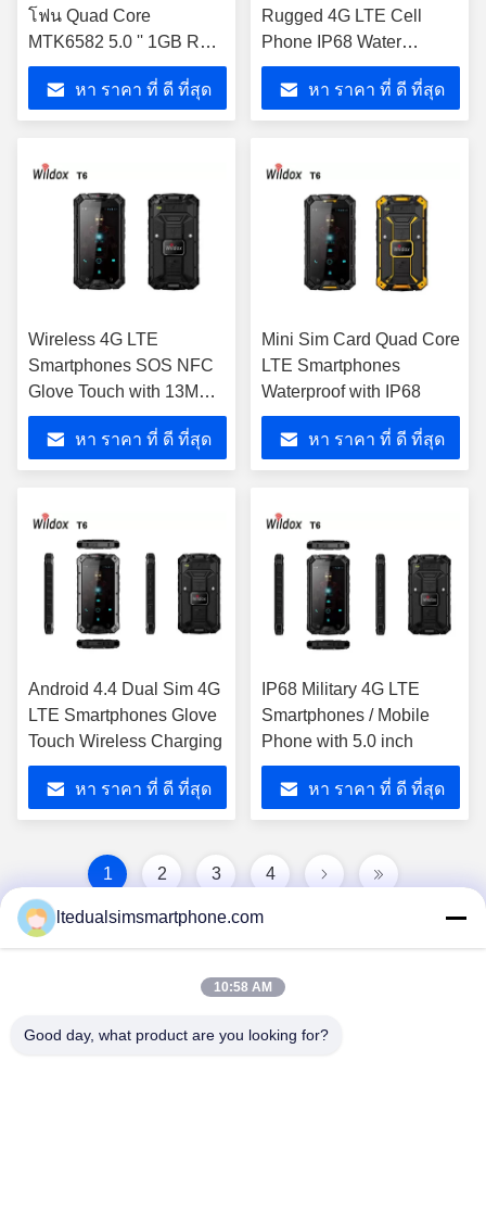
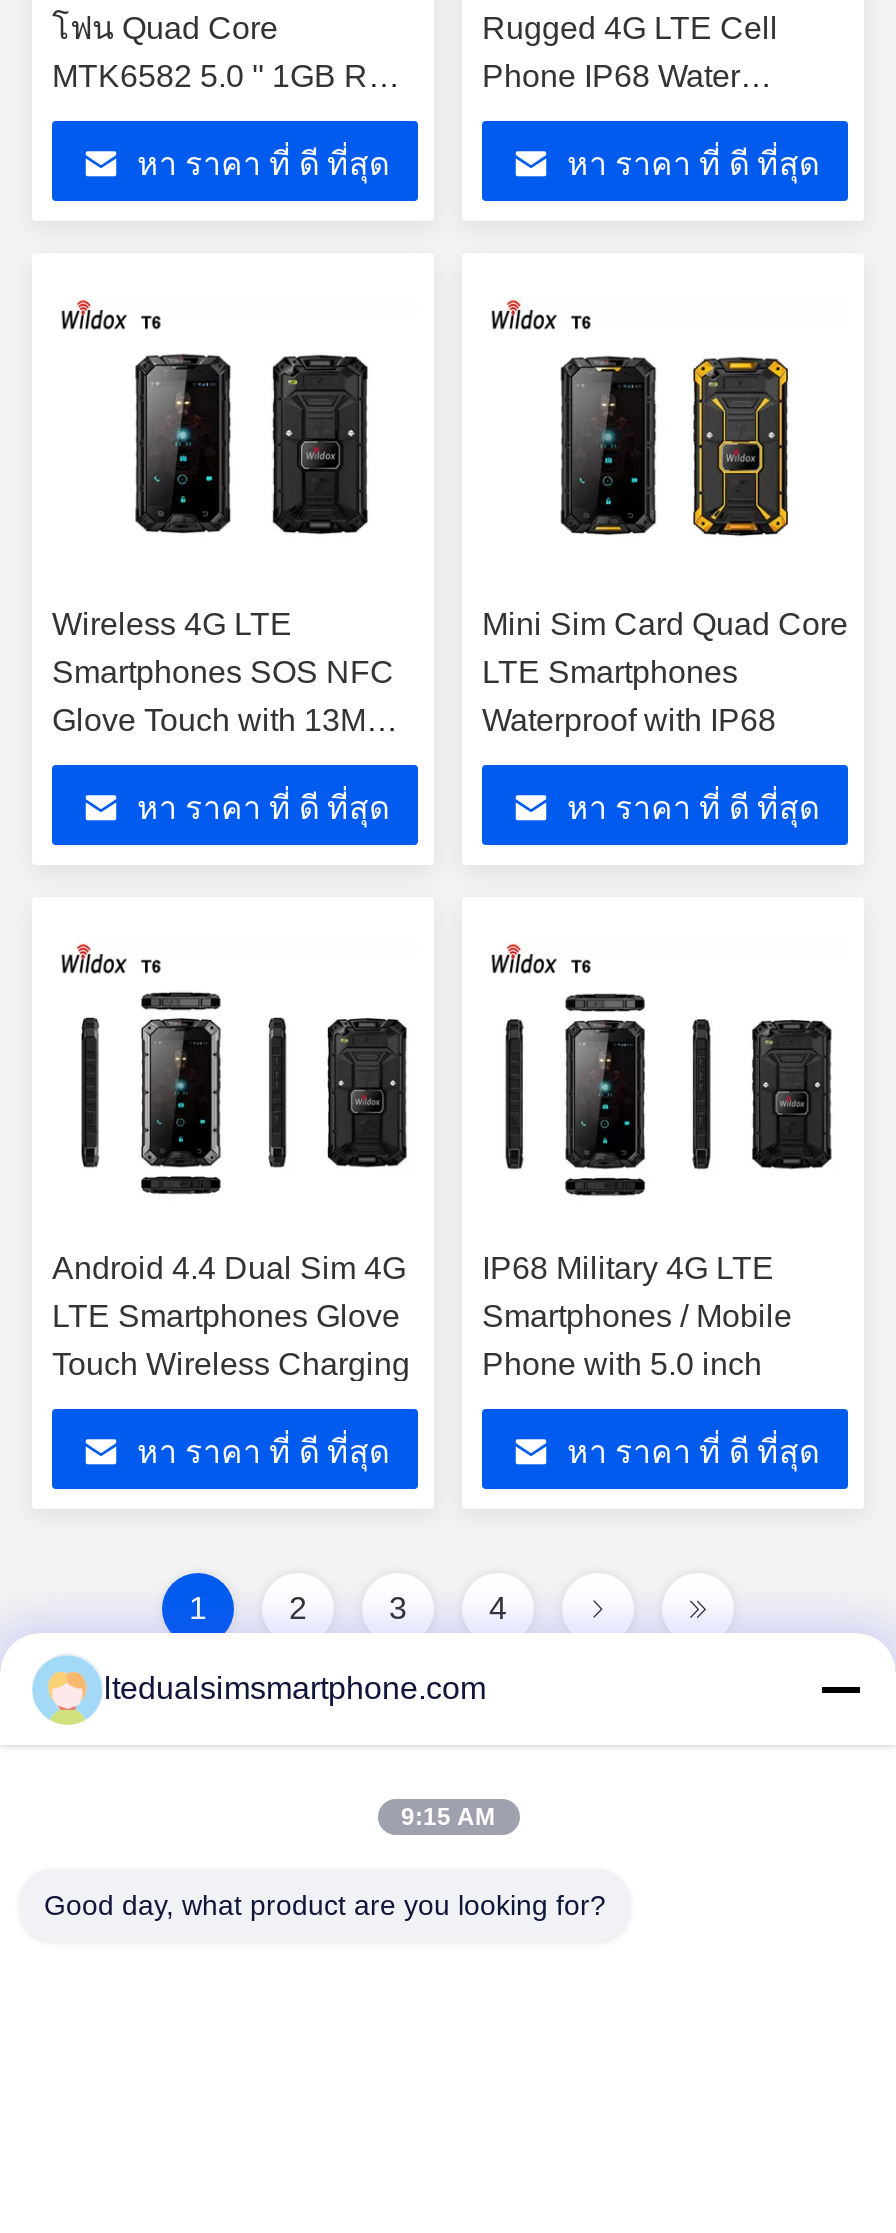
- 10:58 AM
+ 9:15 AM
